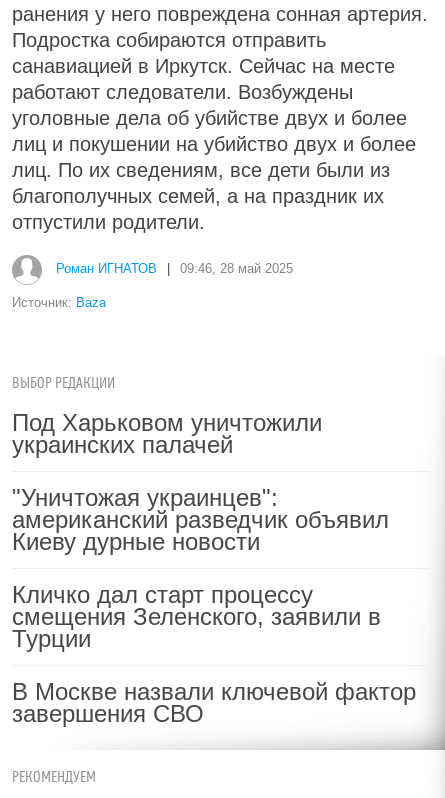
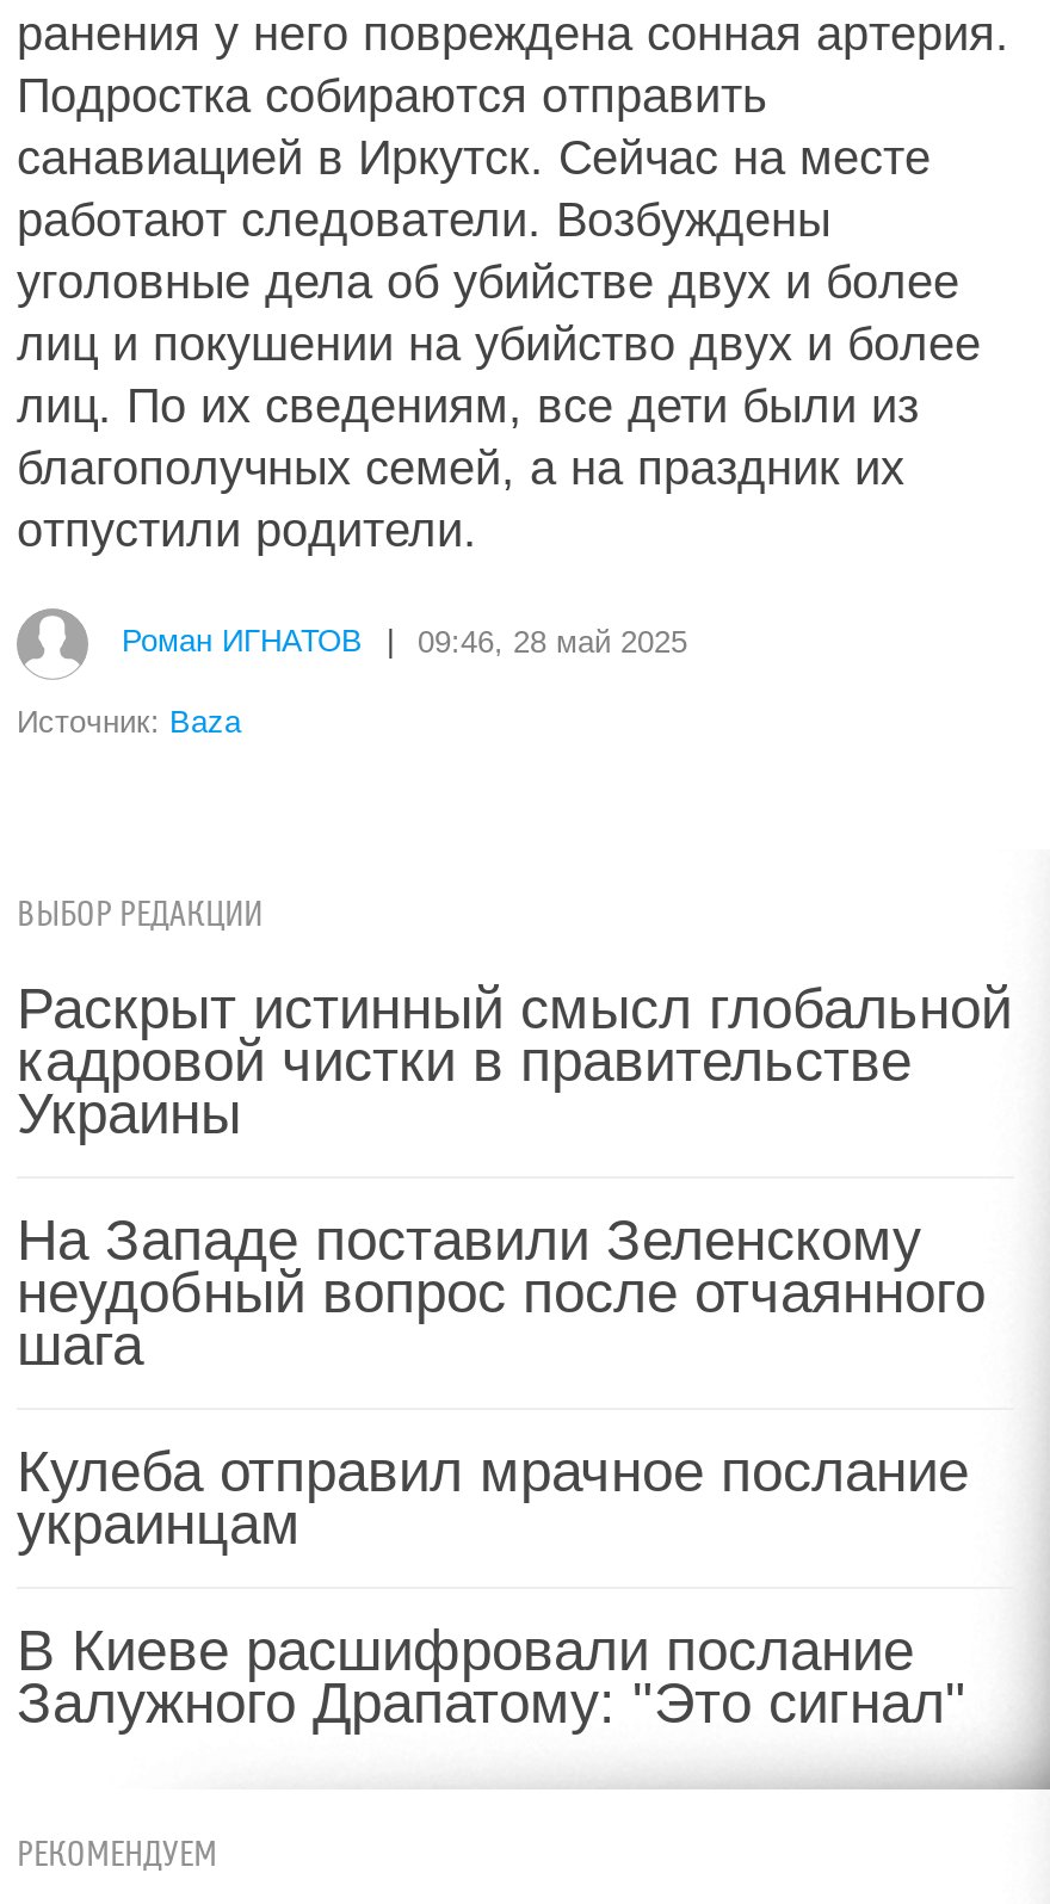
- Под Харьковом уничтожили
- украинских палачей
+ Раскрыт истинный смысл глобальной
+ кадровой чистки в правительстве
+ Украины

- "Уничтожая украинцев":
- американский разведчик объявил
- Киеву дурные новости
+ На Западе поставили Зеленскому
+ неудобный вопрос после отчаянного
+ шага

- Кличко дал старт процессу
- смещения Зеленского, заявили в
- Турции
+ Кулеба отправил мрачное послание
+ украинцам

- В Москве назвали ключевой фактор
- завершения СВО
+ В Киеве расшифровали послание
+ Залужного Драпатому: "Это сигнал"
